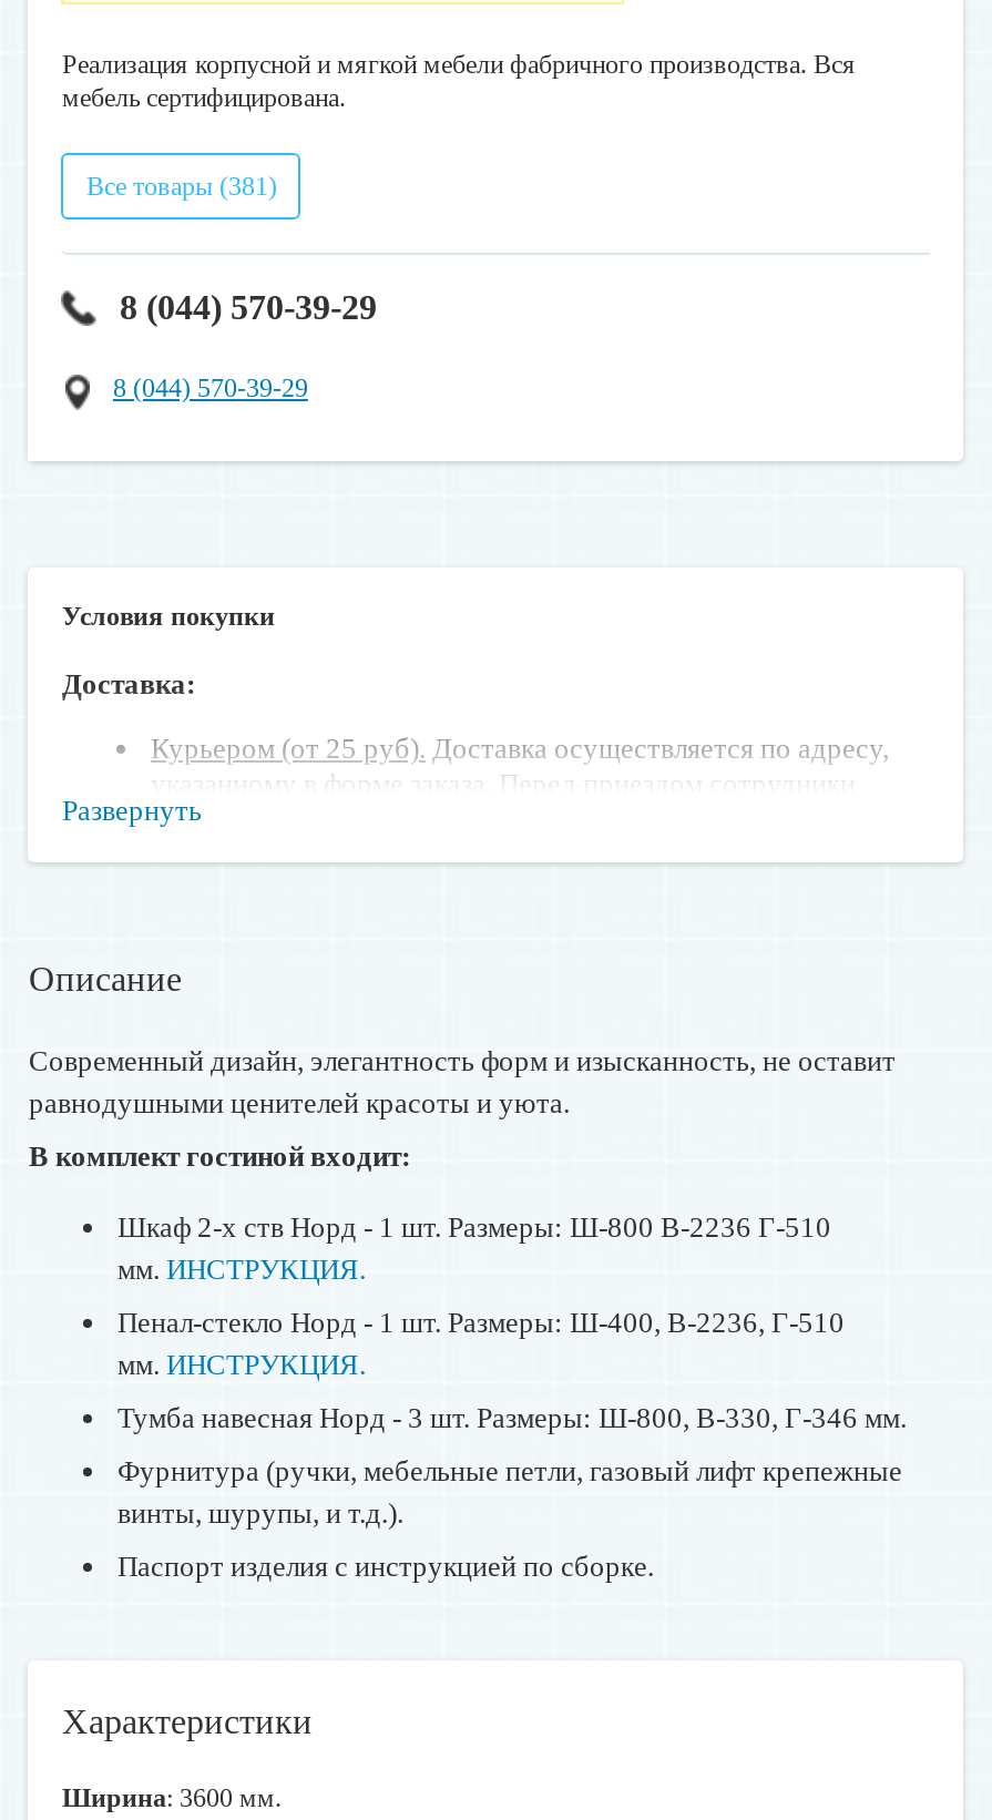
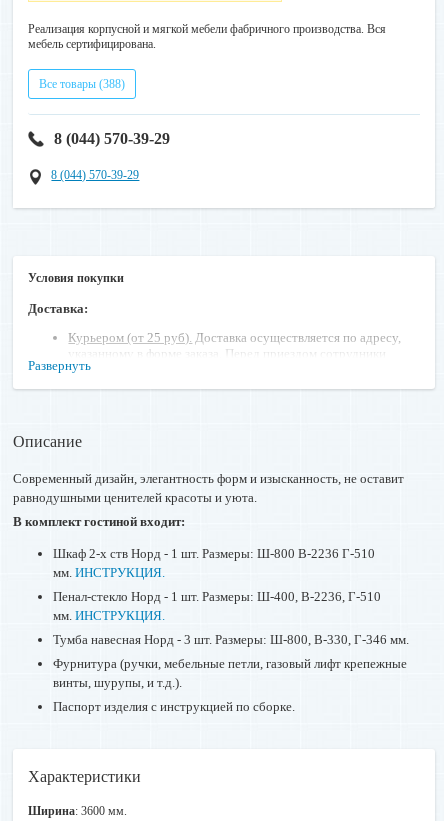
- Все товары (381)
+ Все товары (388)
